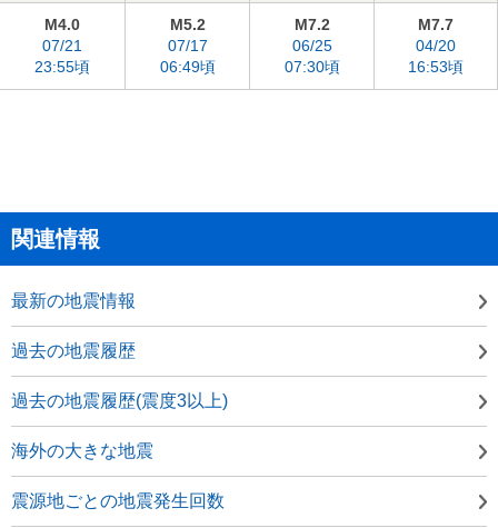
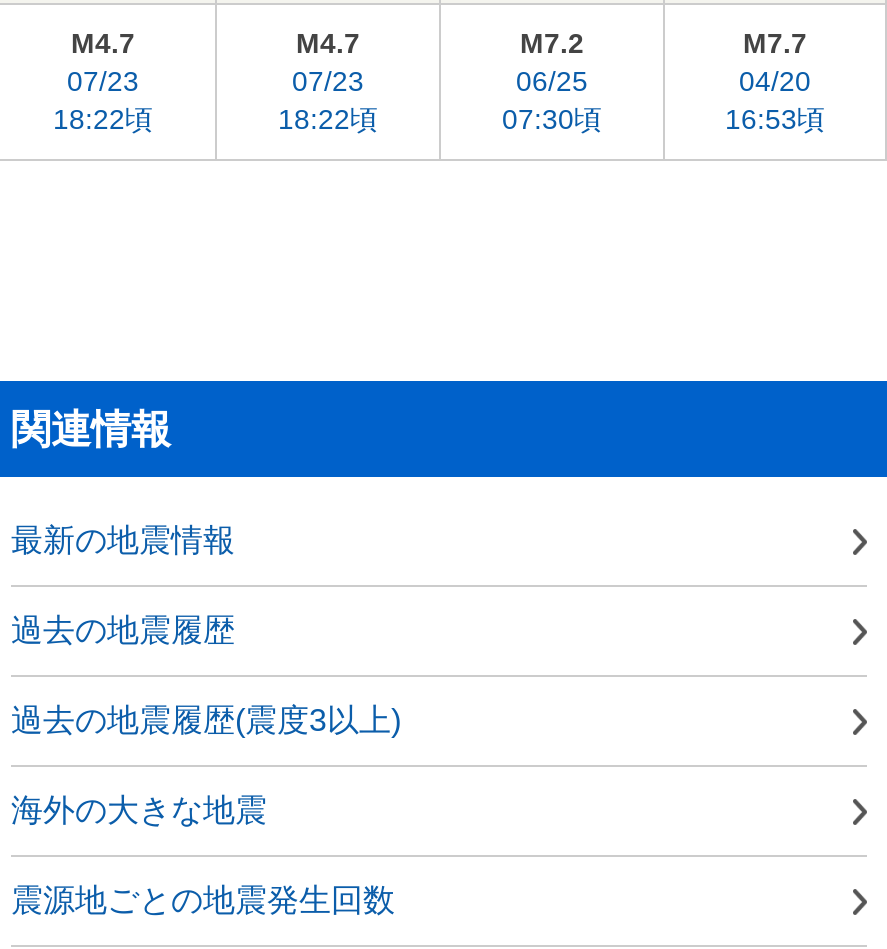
- M4.0
- 07/21
- 23:55頃
+ M4.7
+ 07/23
+ 18:22頃

- M5.2
- 07/17
- 06:49頃
+ M4.7
+ 07/23
+ 18:22頃
